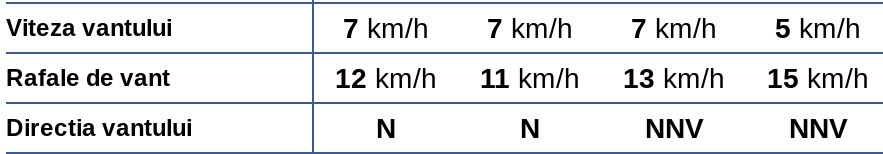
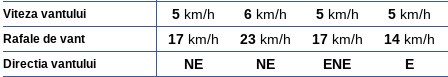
- 7 km/h
+ 5 km/h

- 7 km/h
+ 6 km/h

- 7 km/h
+ 5 km/h

- 12 km/h
+ 17 km/h

- 11 km/h
+ 23 km/h

- 13 km/h
+ 17 km/h

- 15 km/h
+ 14 km/h

- N
- N
- NNV
- NNV
+ NE
+ NE
+ ENE
+ E
